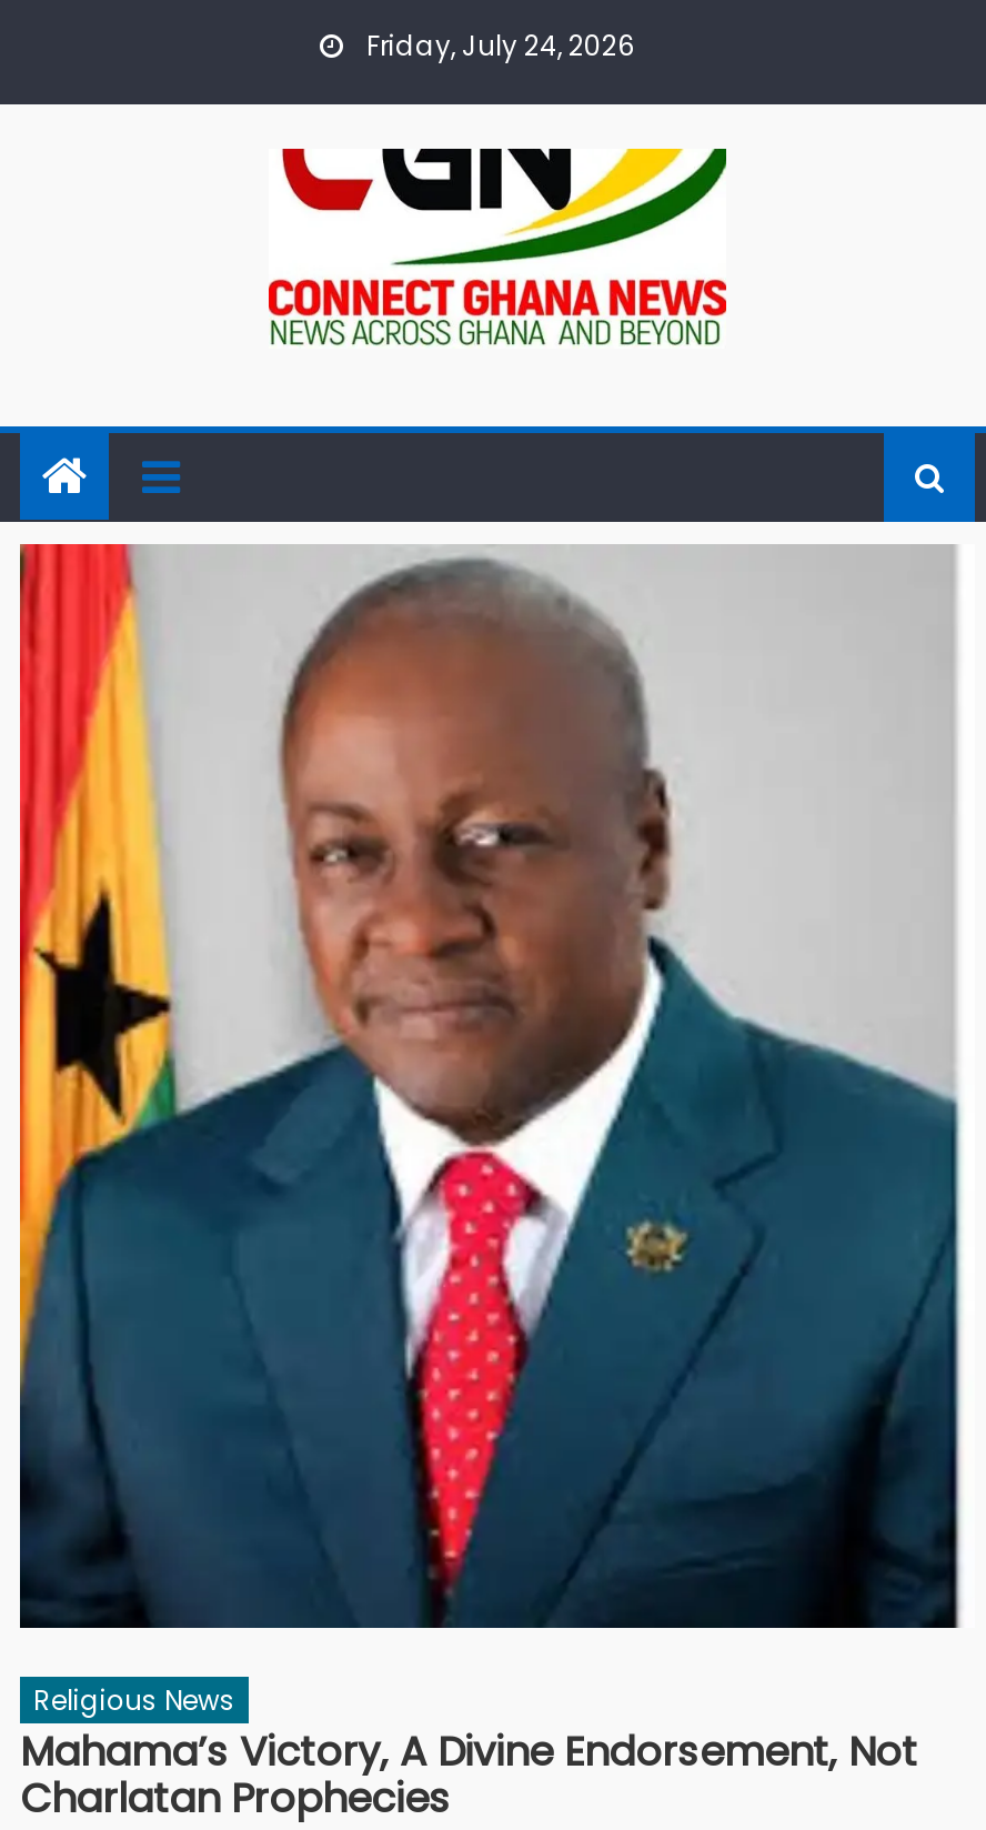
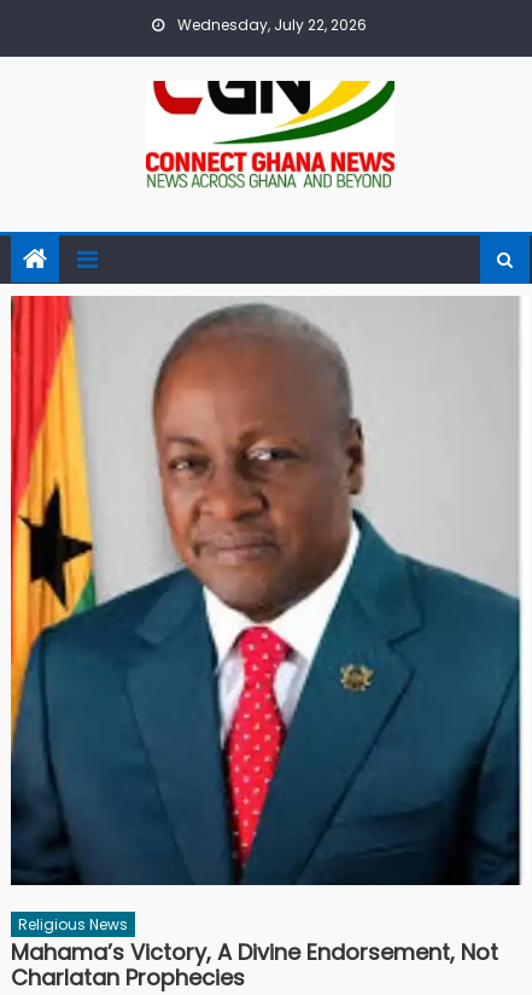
- Friday, July 24, 2026
+ Wednesday, July 22, 2026
